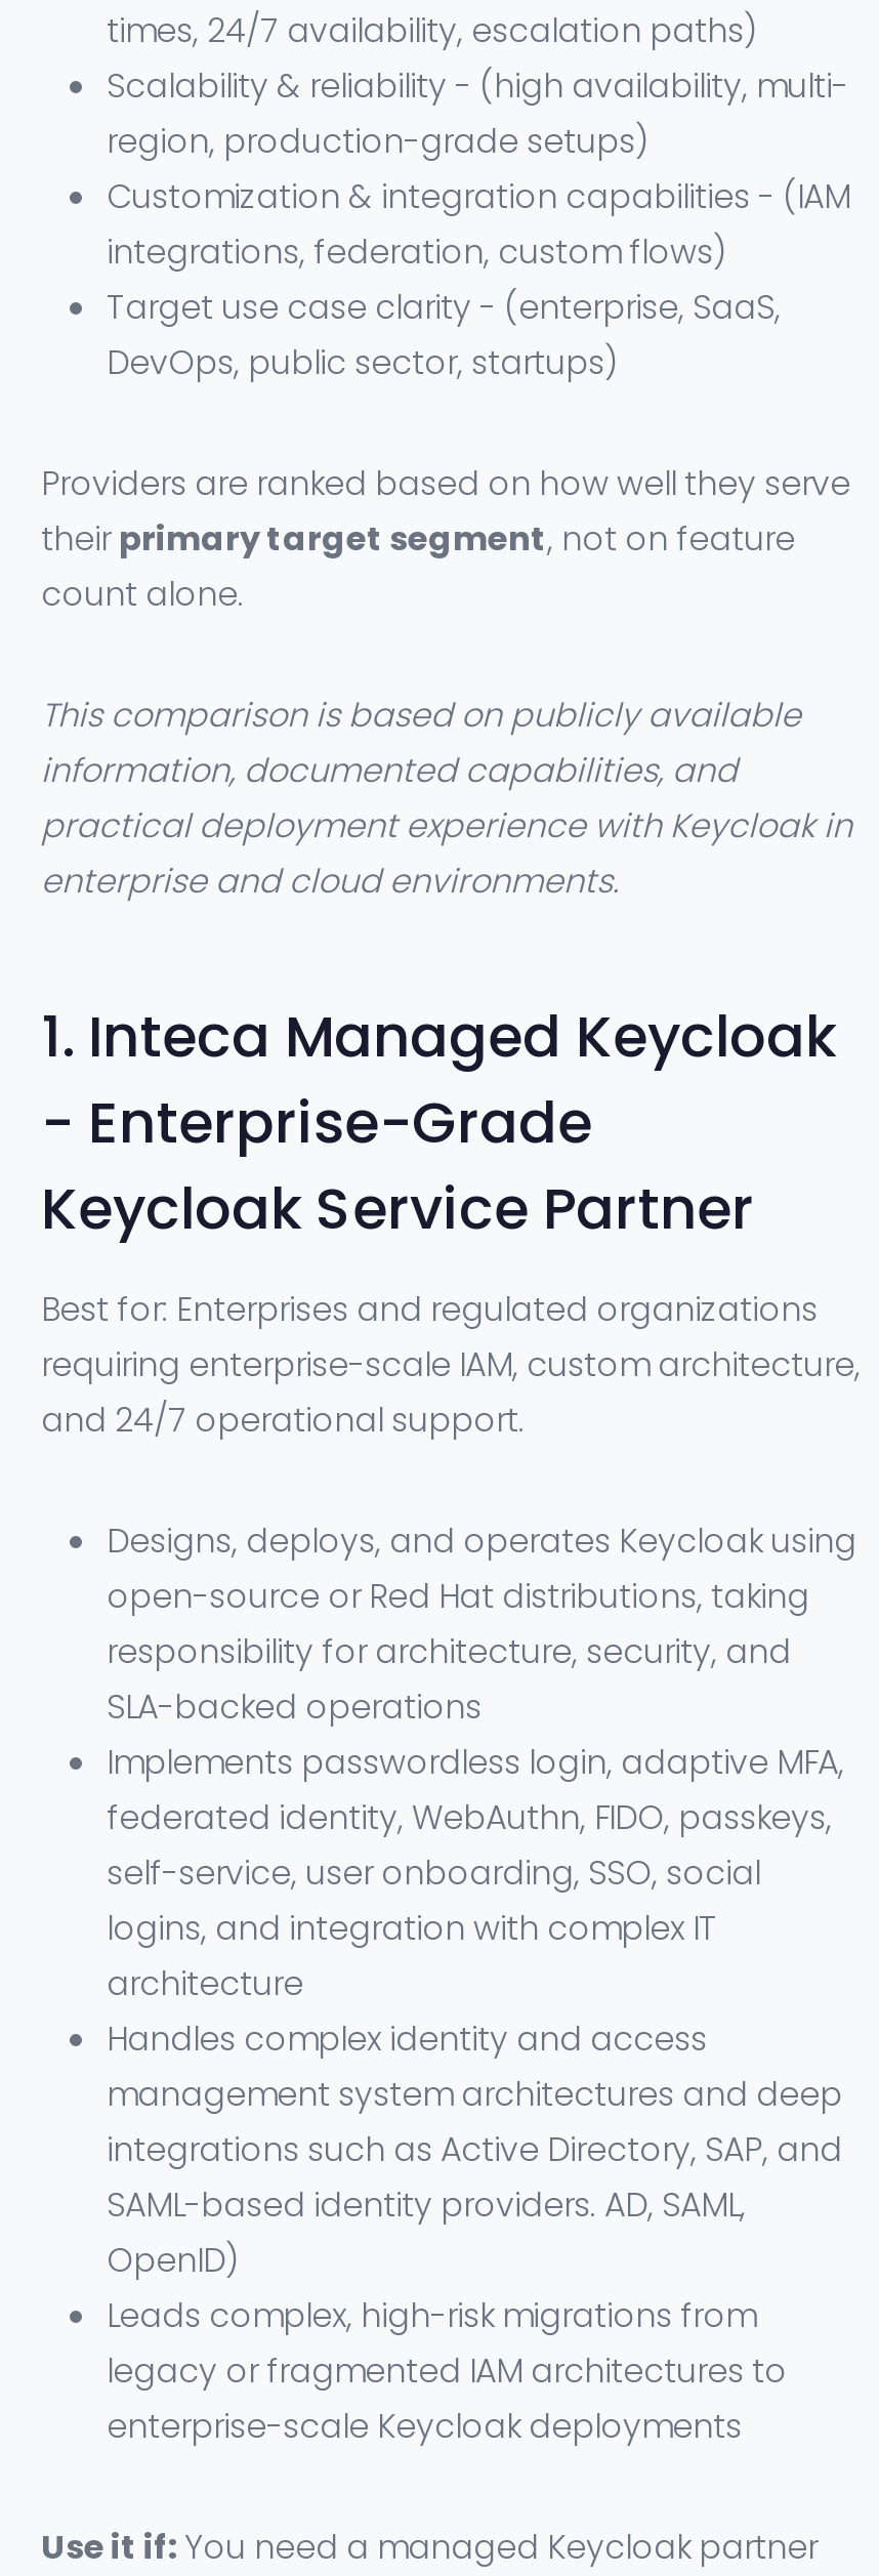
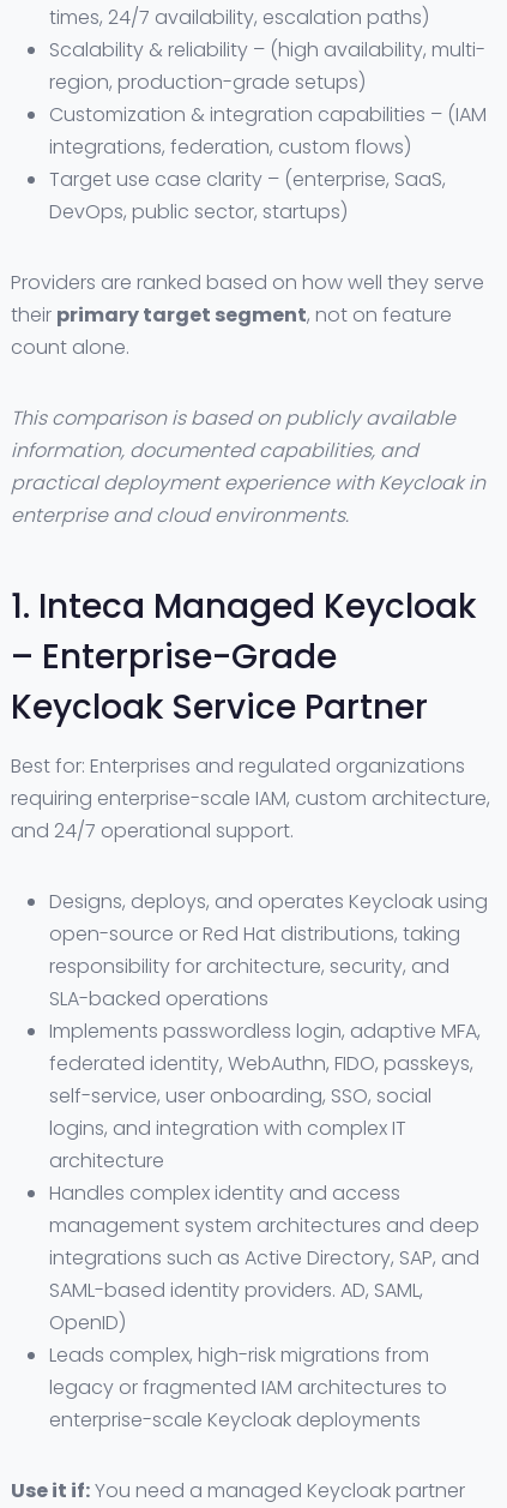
- Scalability & reliability - (high availability, multi-
+ Scalability & reliability – (high availability, multi-

- Customization & integration capabilities - (IAM
+ Customization & integration capabilities – (IAM

- Target use case clarity - (enterprise, SaaS,
+ Target use case clarity – (enterprise, SaaS,

- - Enterprise-Grade
+ – Enterprise-Grade
